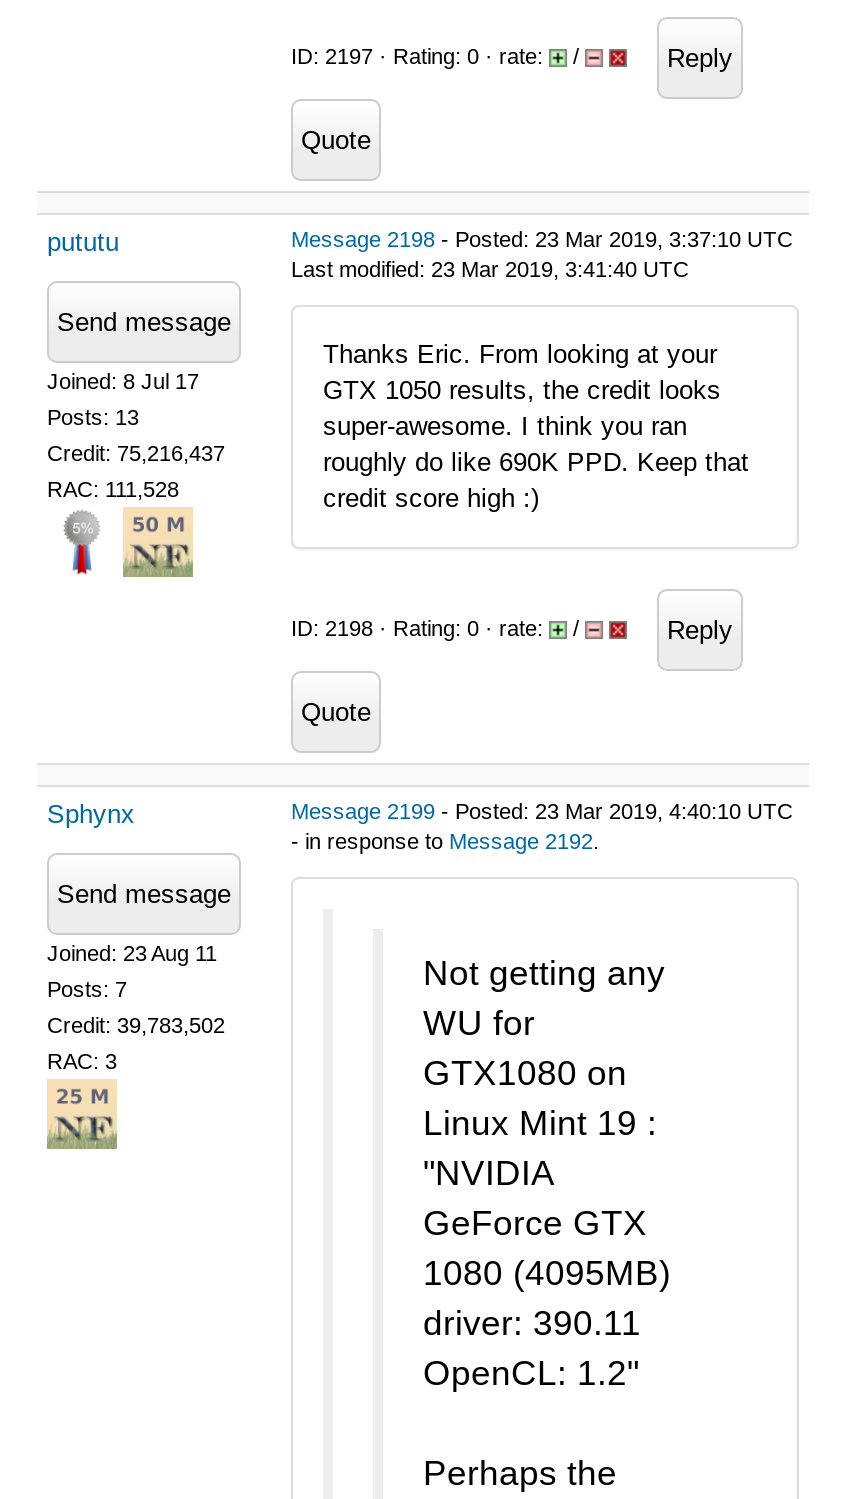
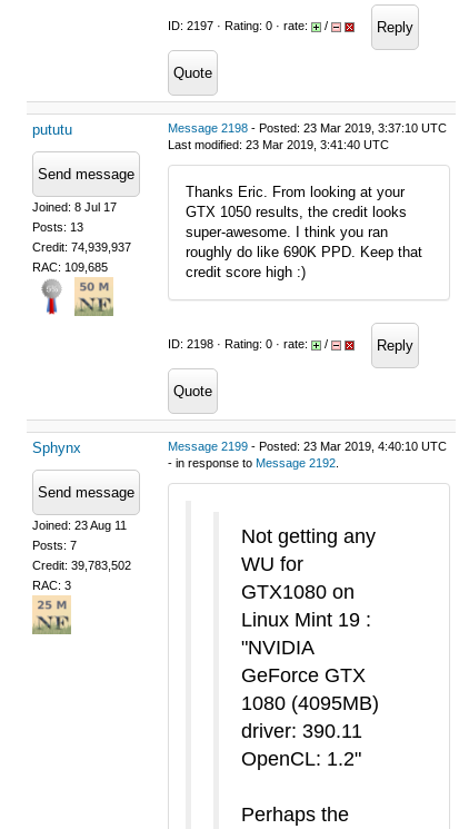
- Credit: 75,216,437
+ Credit: 74,939,937

- RAC: 111,528
+ RAC: 109,685
